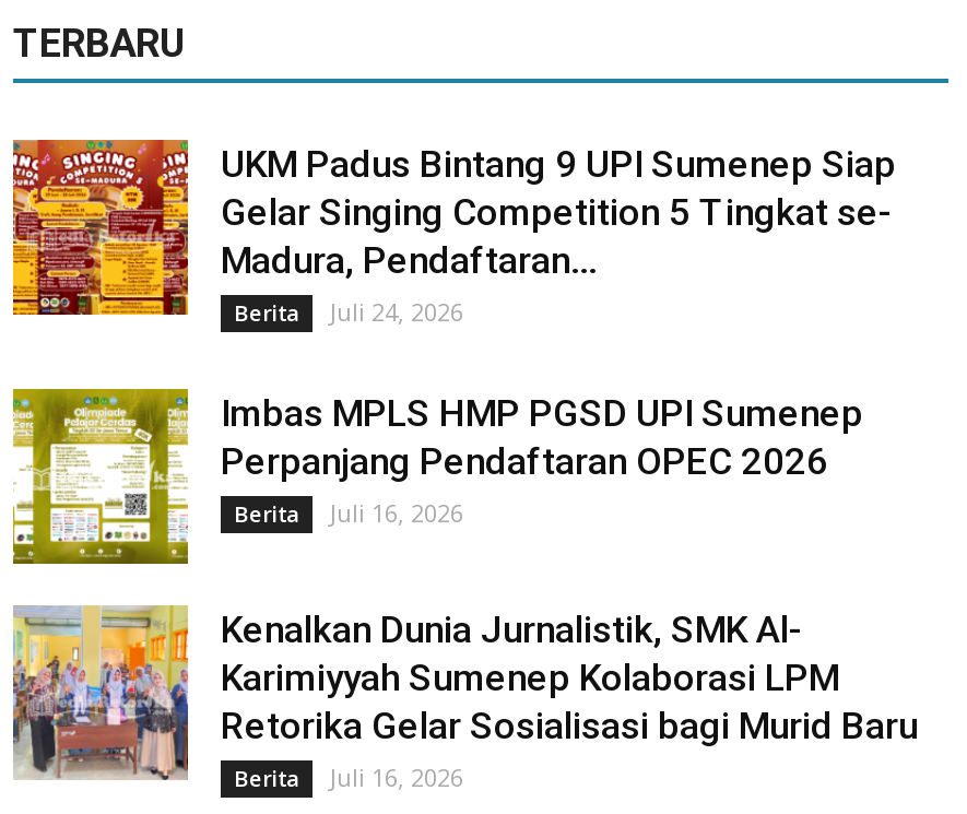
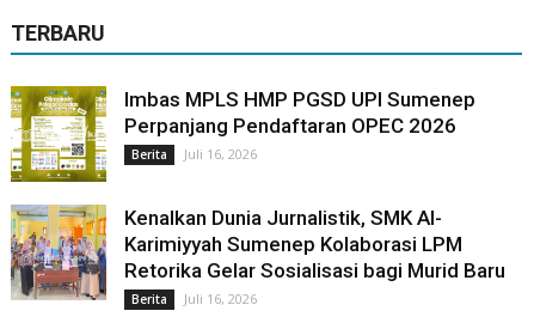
- [image]
- UKM Padus Bintang 9 UPI Sumenep Siap
- Gelar Singing Competition 5 Tingkat se-
- Madura, Pendaftaran...
- Berita
- Juli 24, 2026
